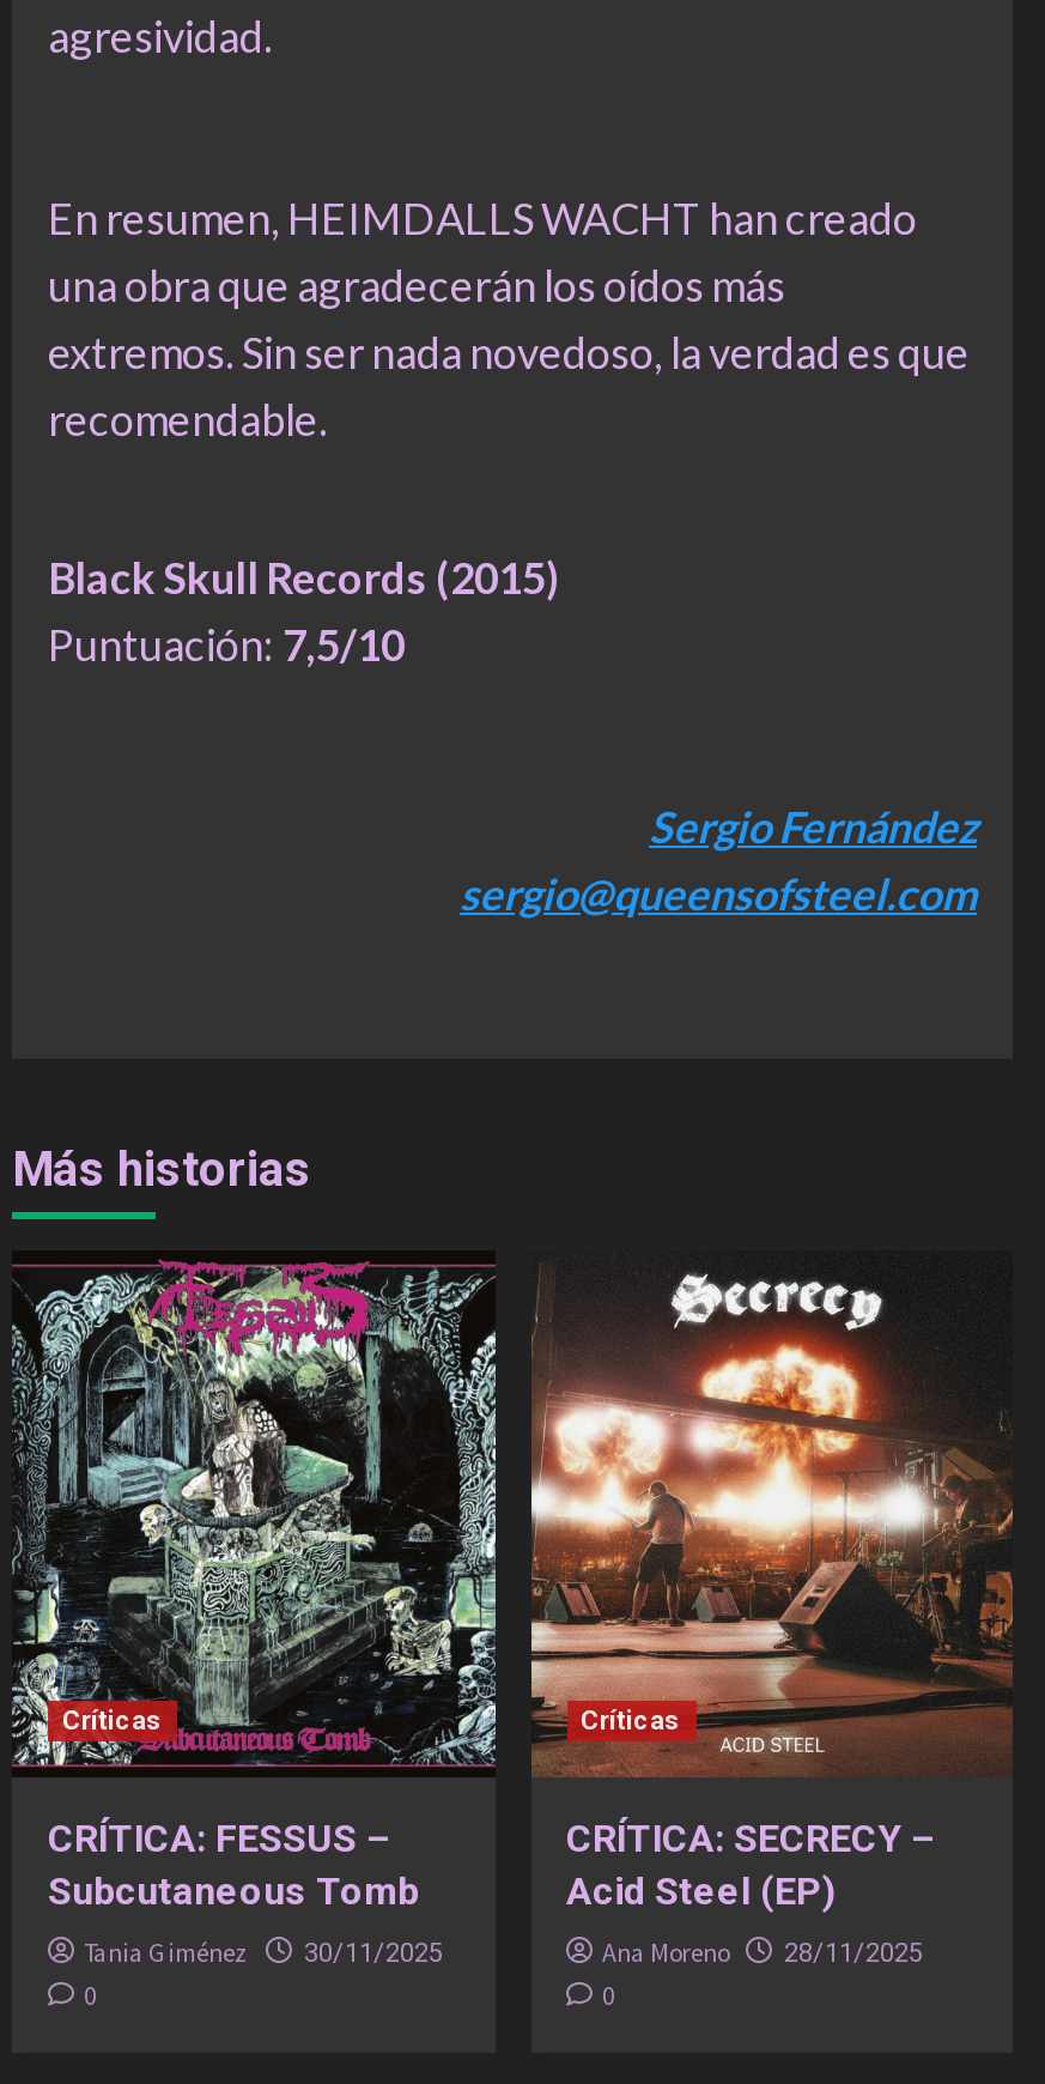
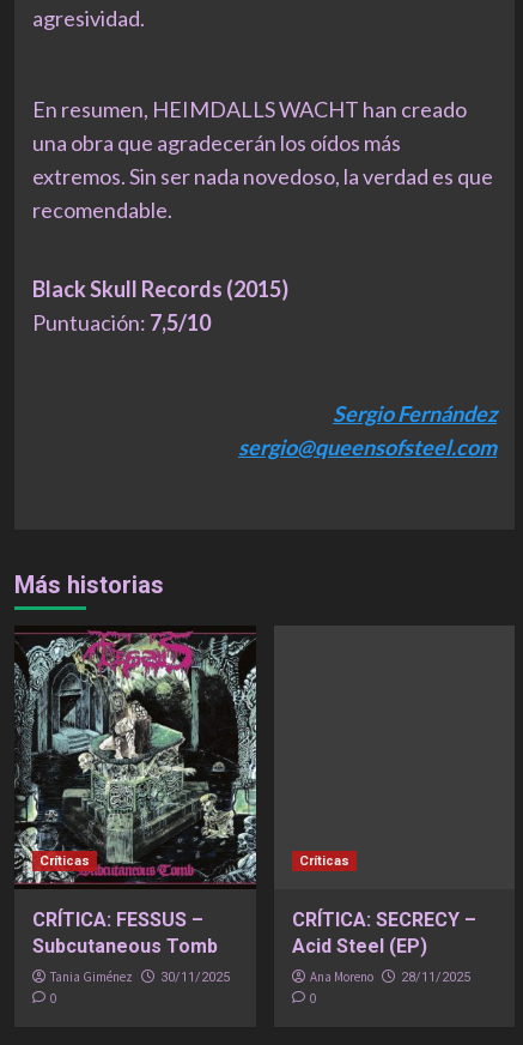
- [image]
